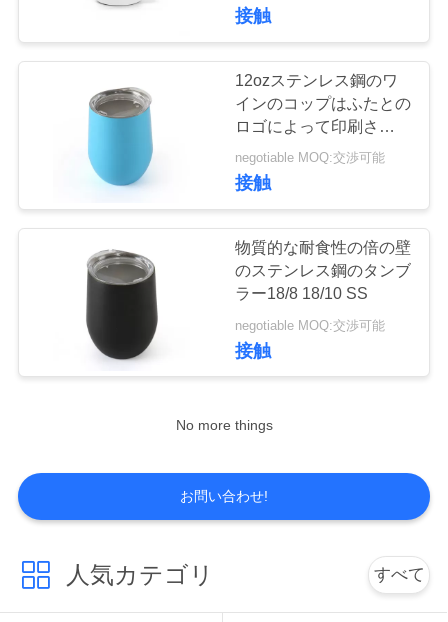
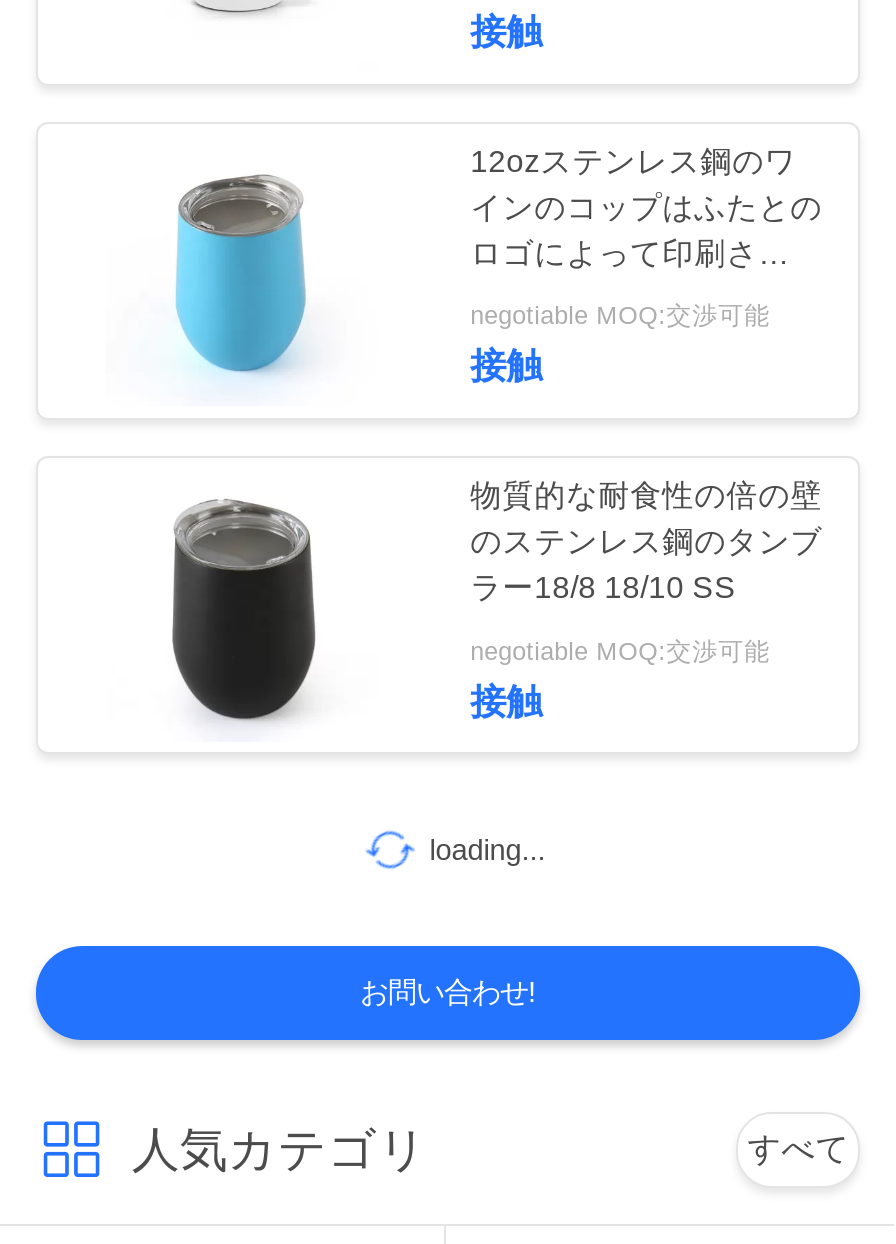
- No more things
+ loading...
